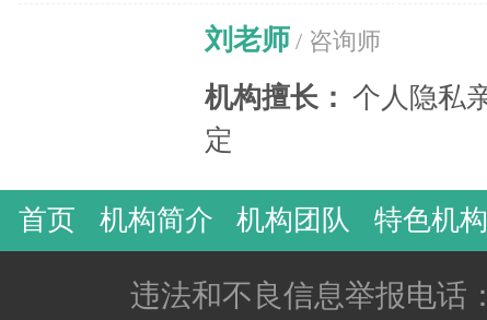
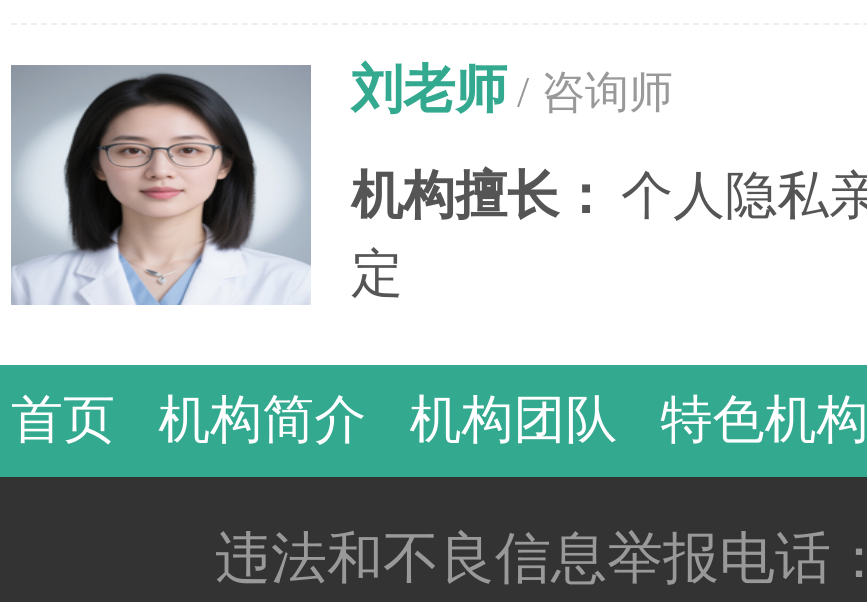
+ [image]
